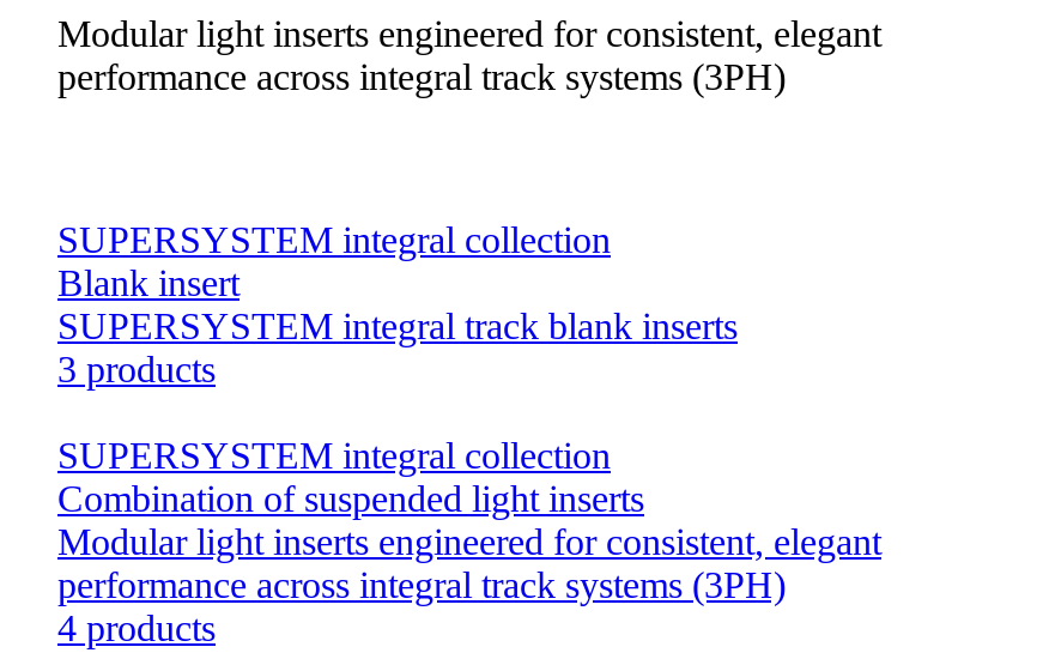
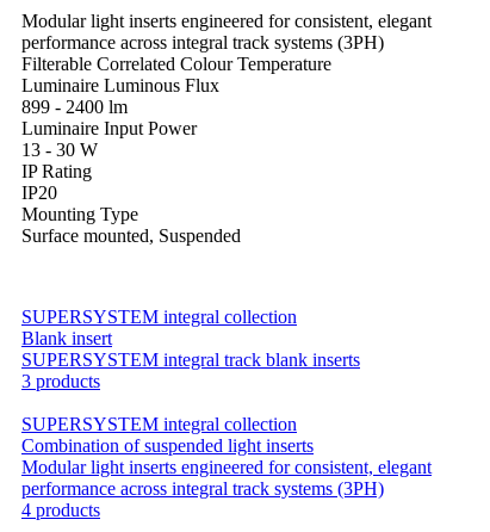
+ Filterable Correlated Colour Temperature
+ Luminaire Luminous Flux
+ 899 - 2400 lm
+ Luminaire Input Power
+ 13 - 30 W
+ IP Rating
+ IP20
+ Mounting Type
+ Surface mounted, Suspended
